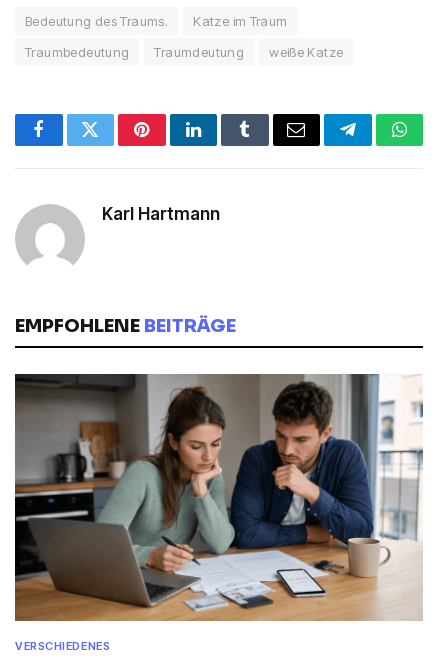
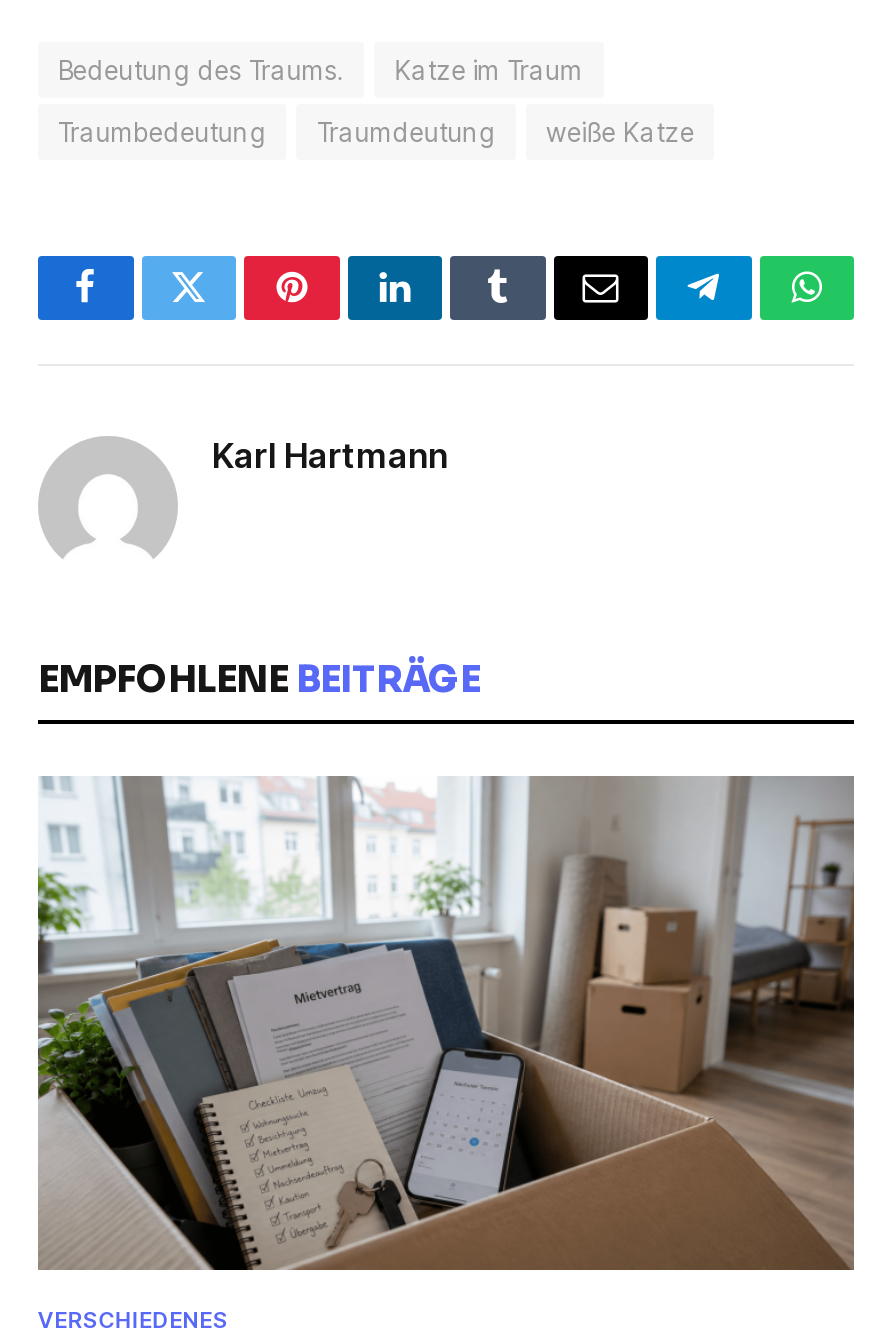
- [image]
+ [image]
